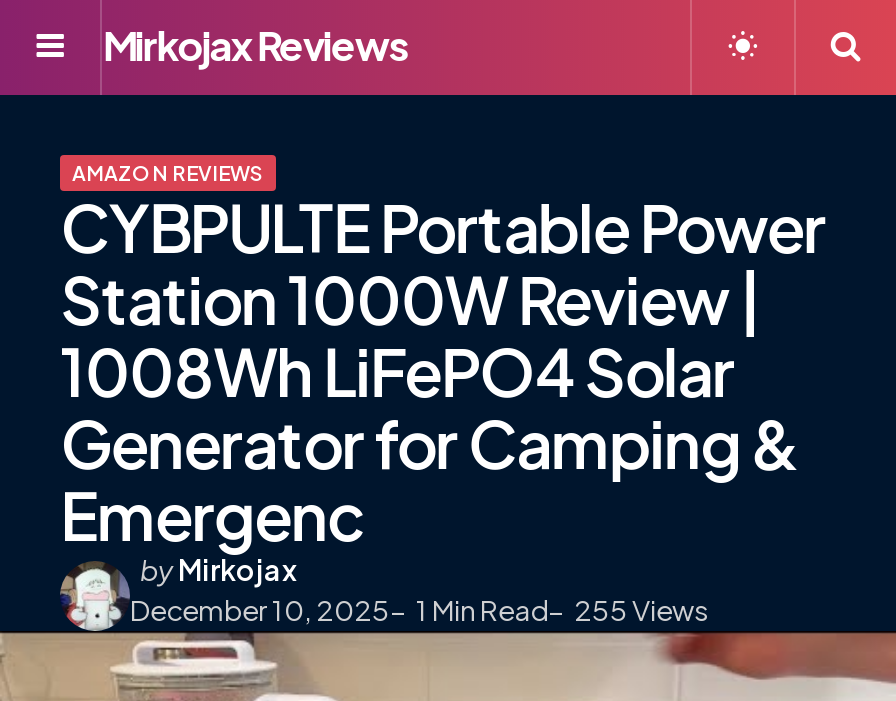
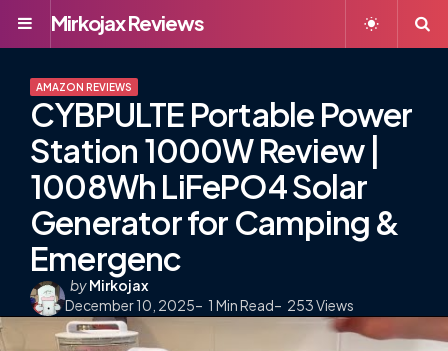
- 255 Views
+ 253 Views
